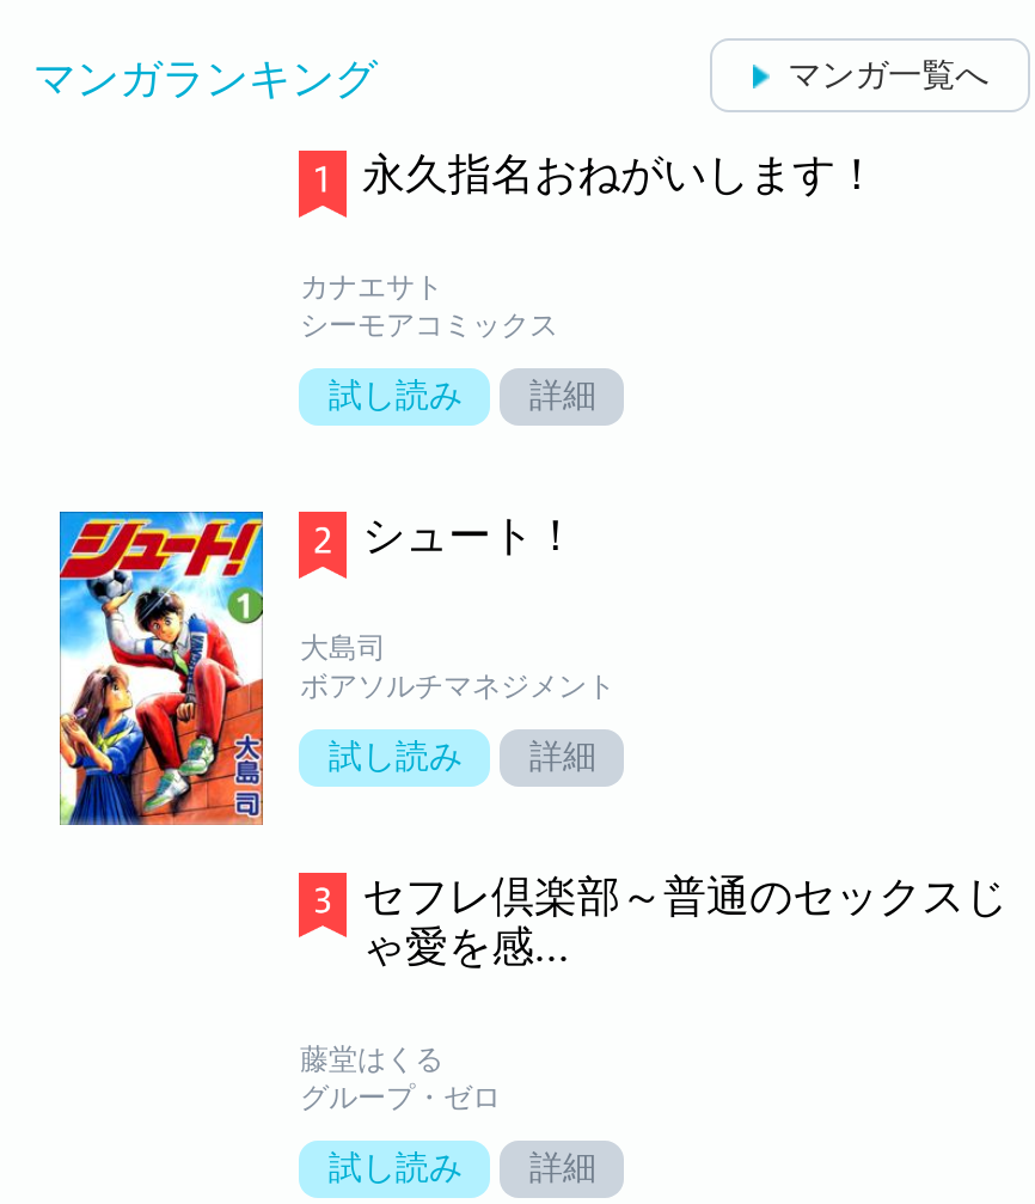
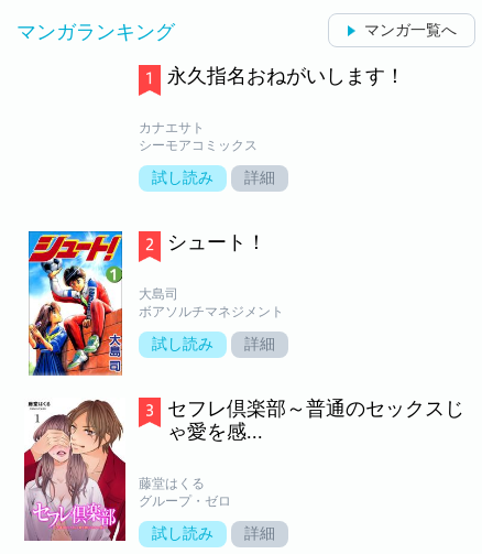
+ [image]
